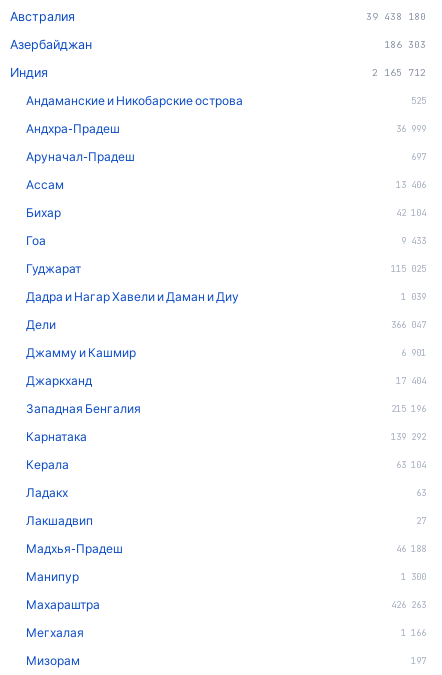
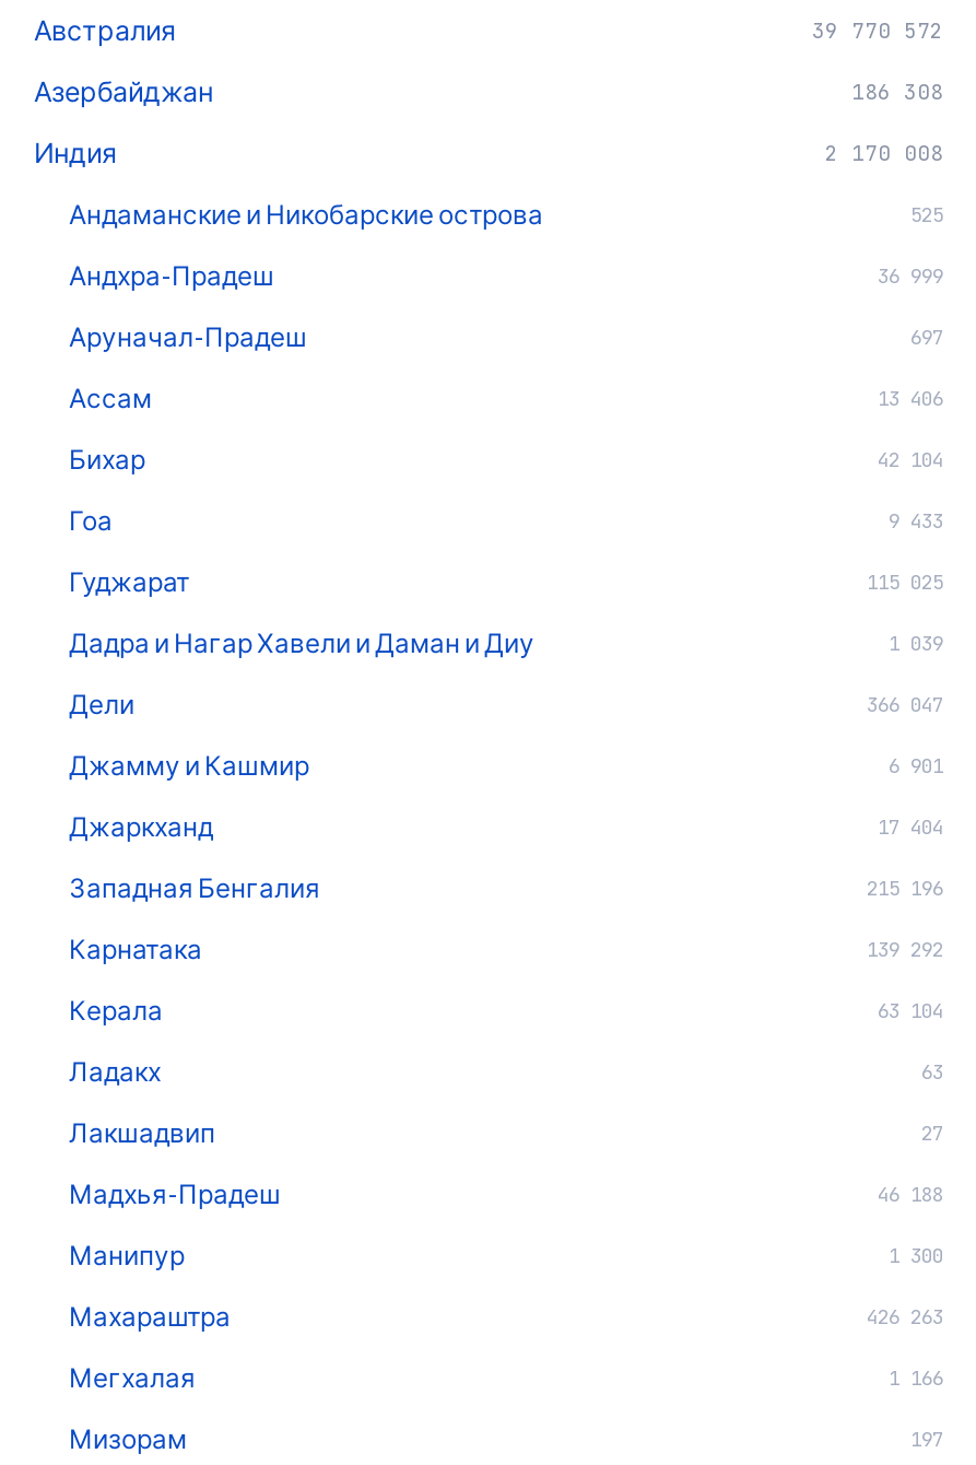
- 39 438 180
+ 39 770 572

- 186 303
+ 186 308

- 2 165 712
+ 2 170 008
